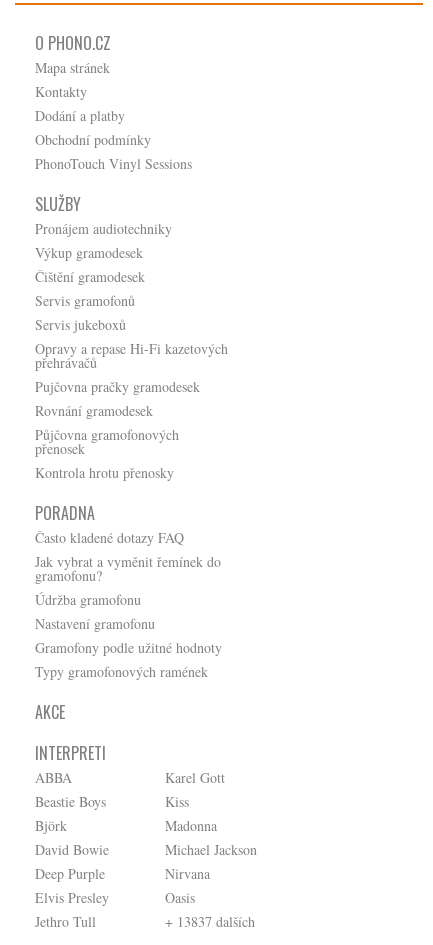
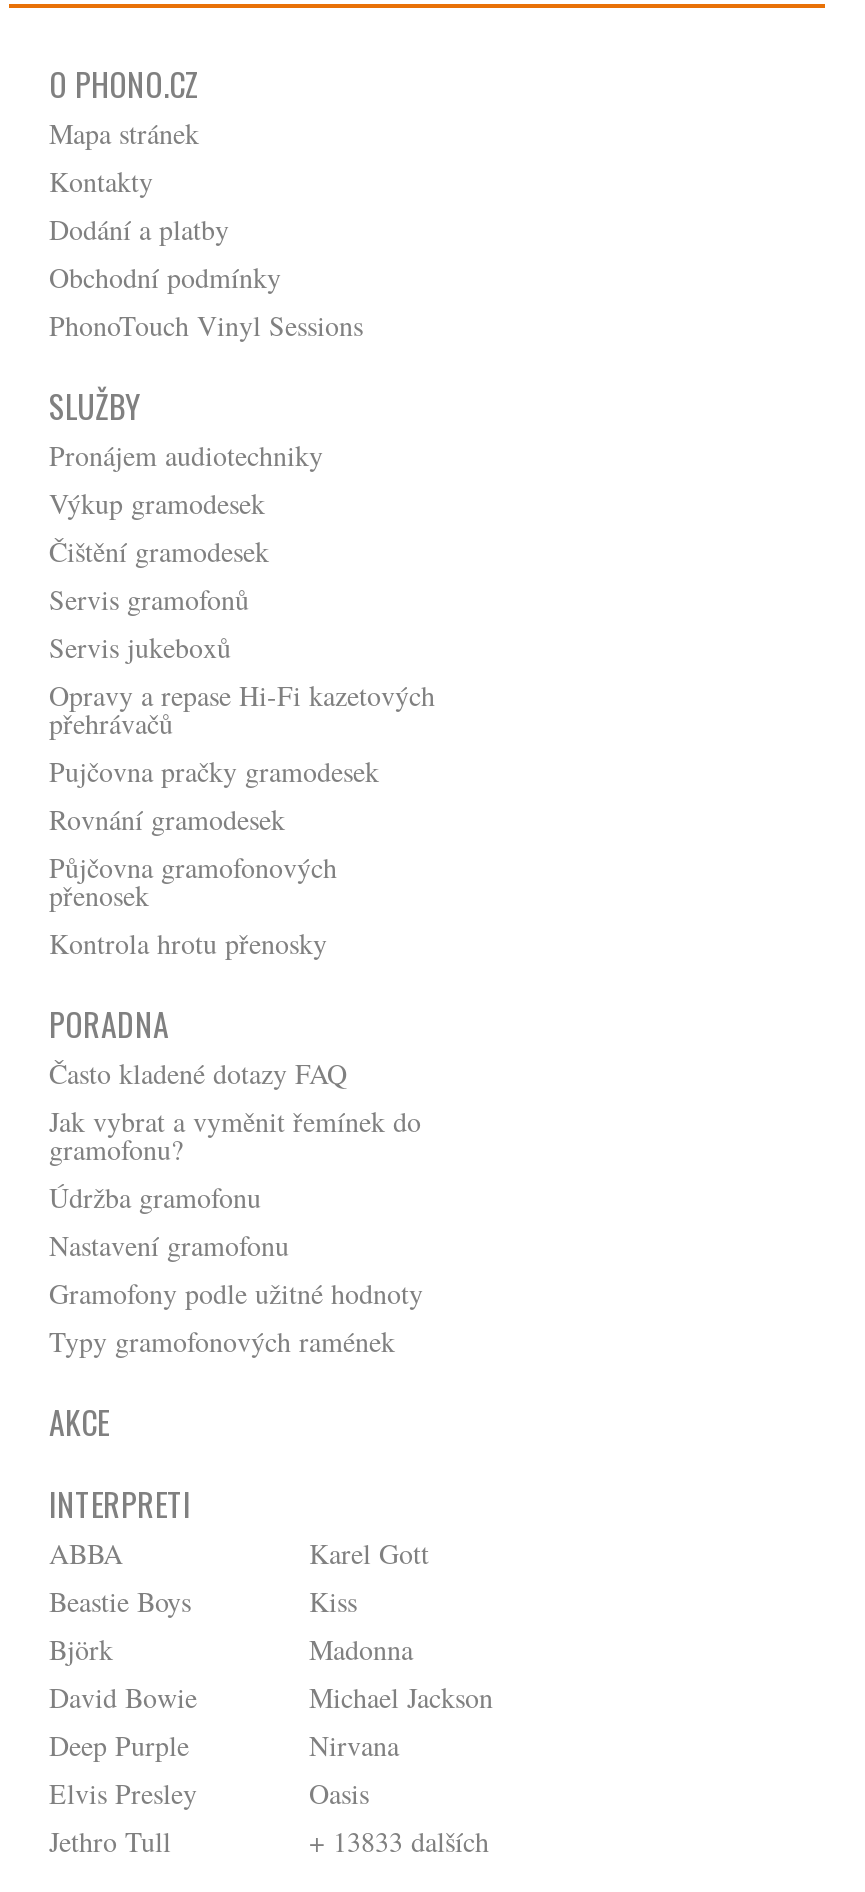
- + 13837 dalších
+ + 13833 dalších
